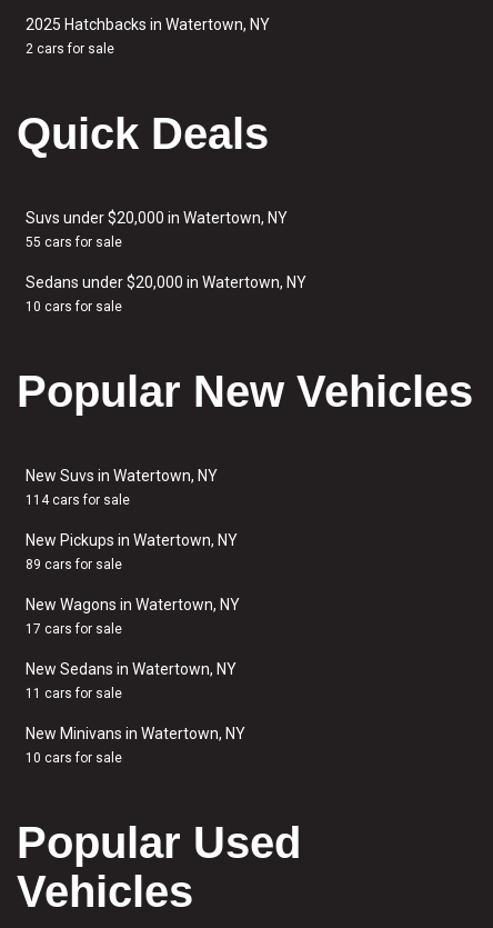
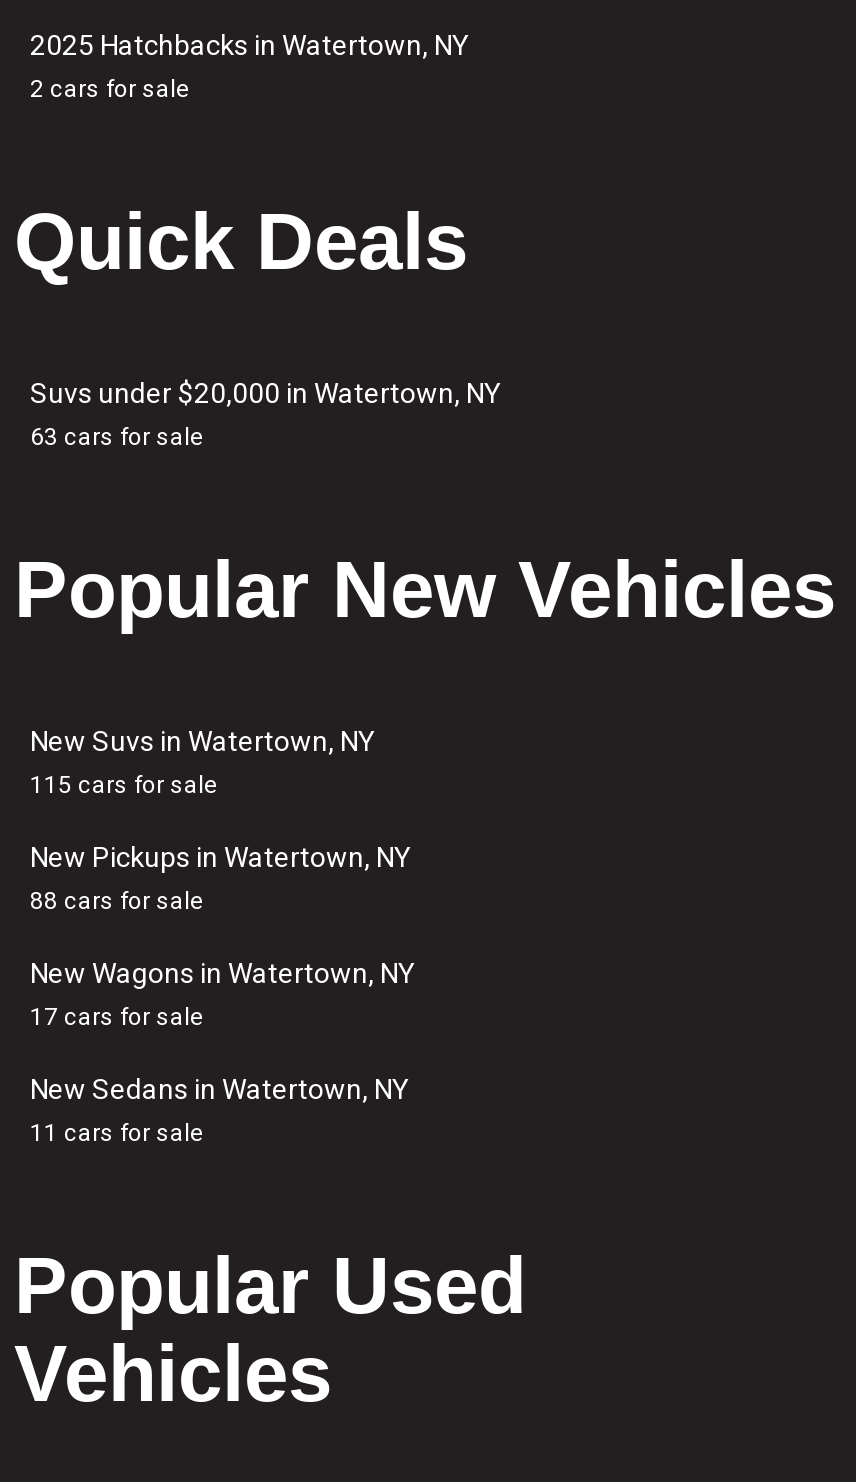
- 55 cars for sale
- Sedans under $20,000 in Watertown, NY
- 10 cars for sale
+ 63 cars for sale

- 114 cars for sale
+ 115 cars for sale

- 89 cars for sale
+ 88 cars for sale

- New Minivans in Watertown, NY
- 10 cars for sale
